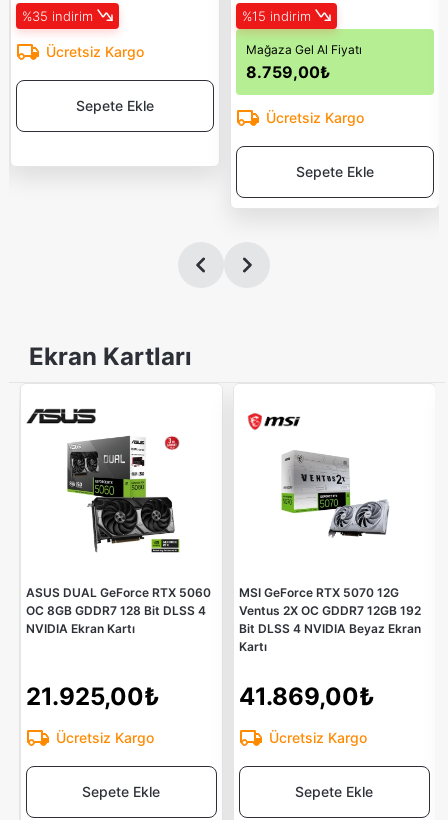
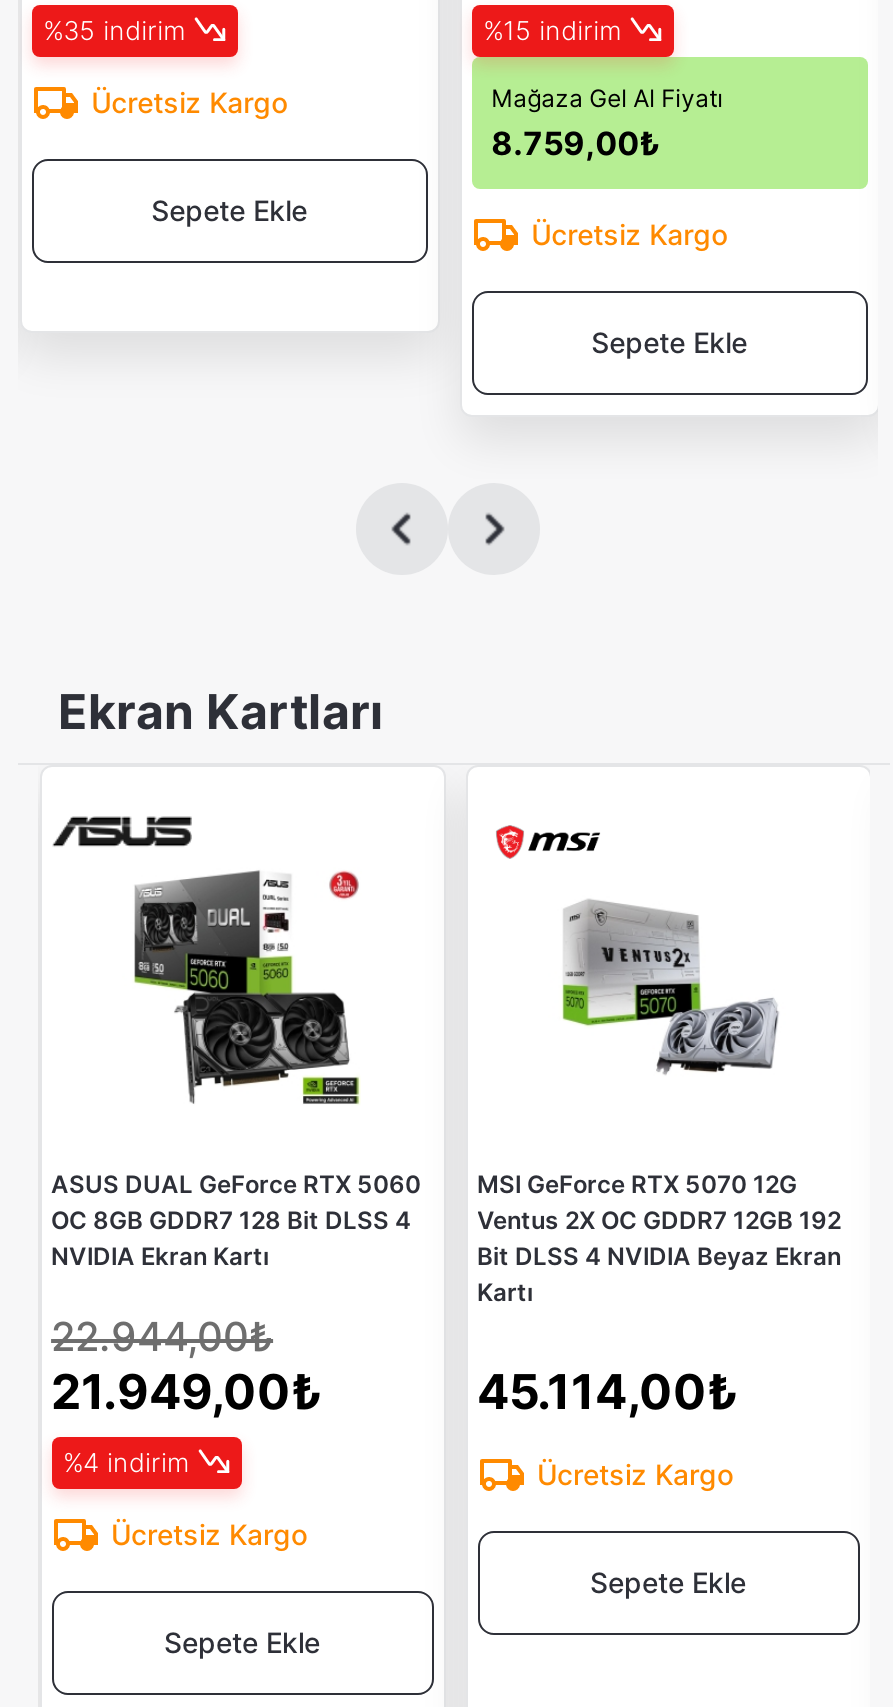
- 21.925,00₺
+ 22.944,00₺
+ 21.949,00₺
+ %4 indirim

- 41.869,00₺
+ 45.114,00₺
